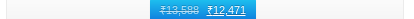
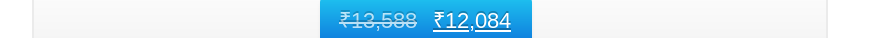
- ₹12,471
+ ₹12,084
